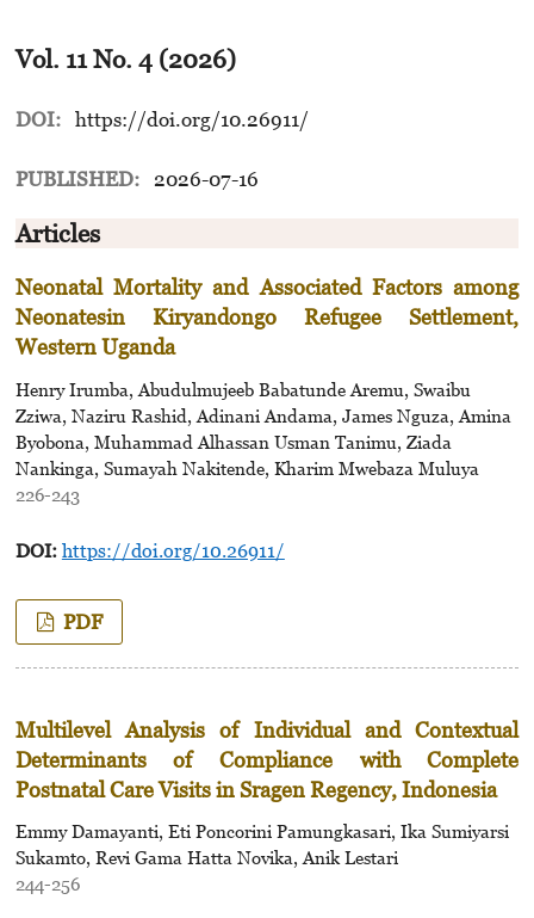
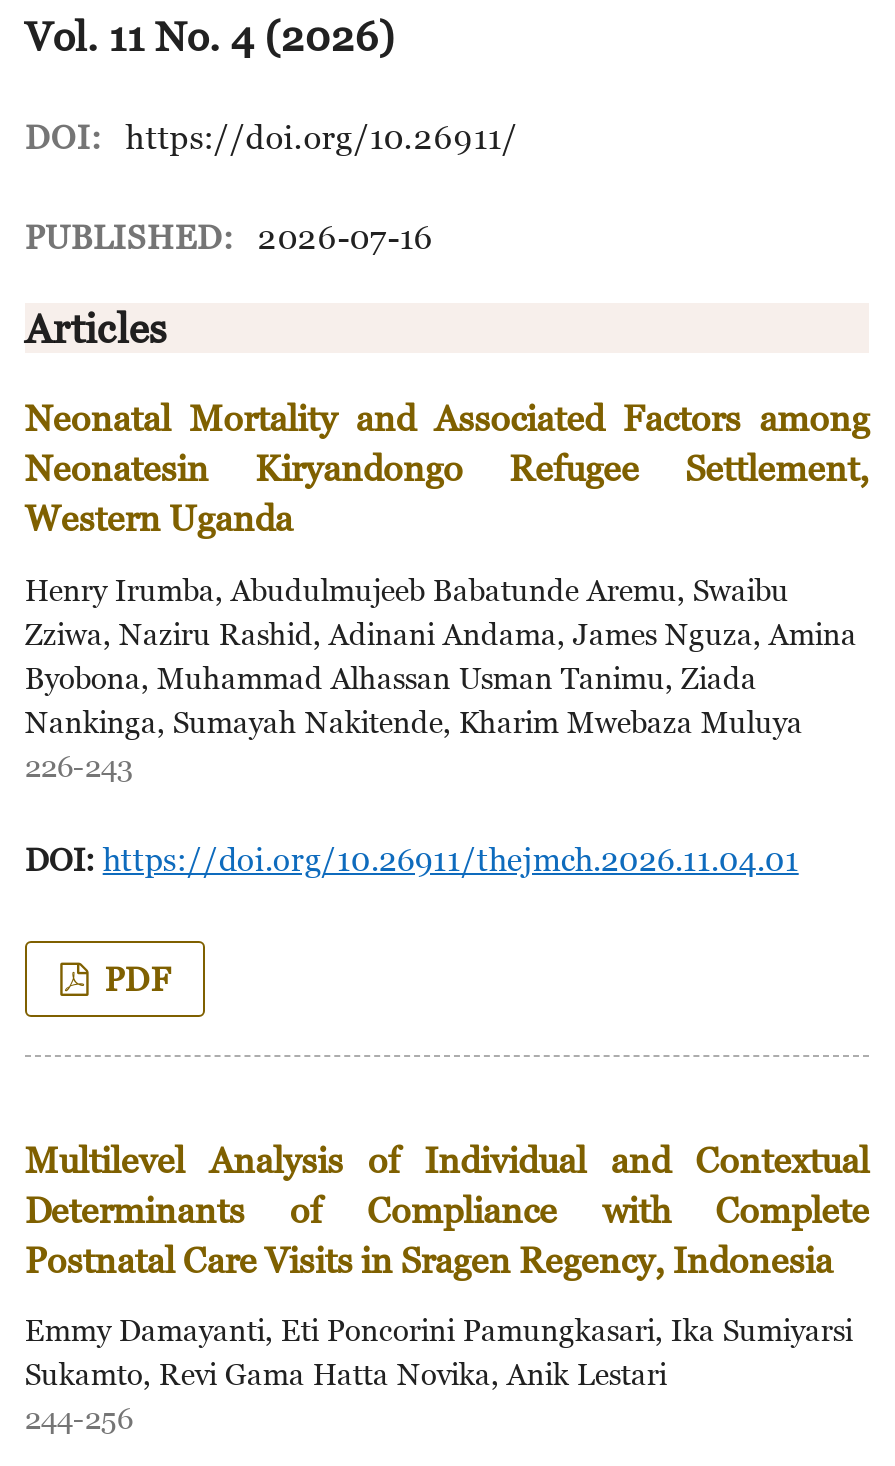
- DOI: https://doi.org/10.26911/
+ DOI: https://doi.org/10.26911/thejmch.2026.11.04.01
